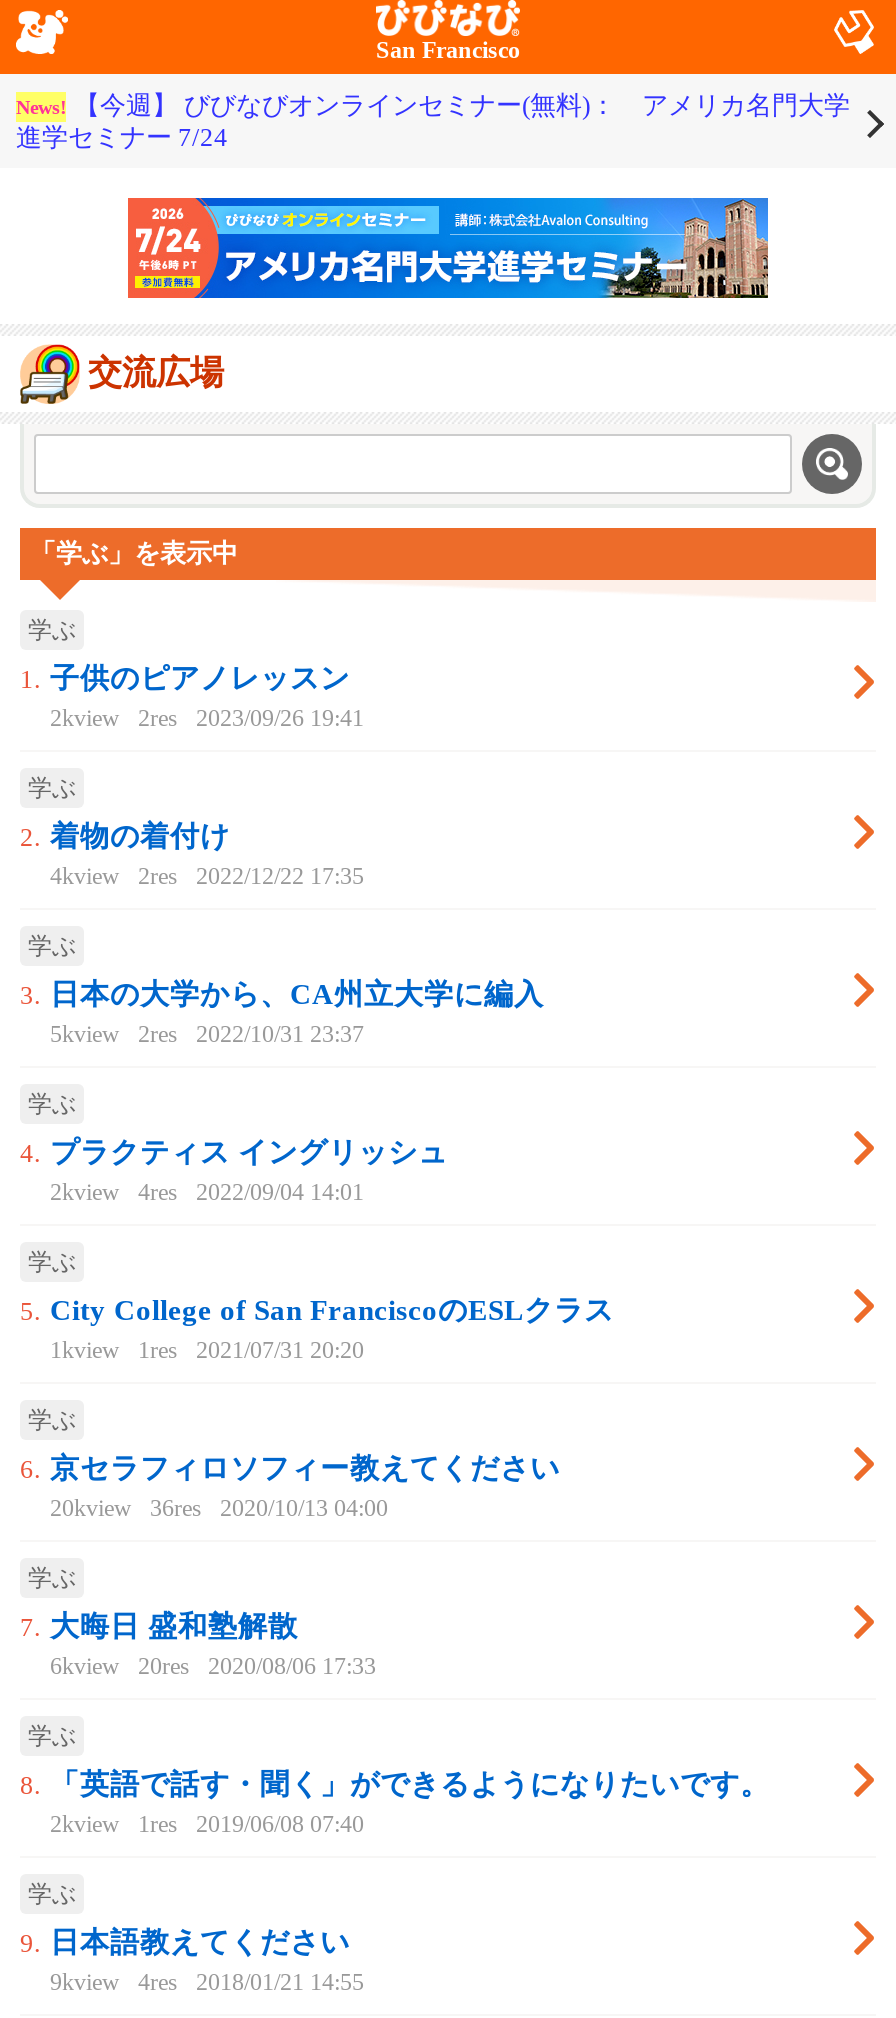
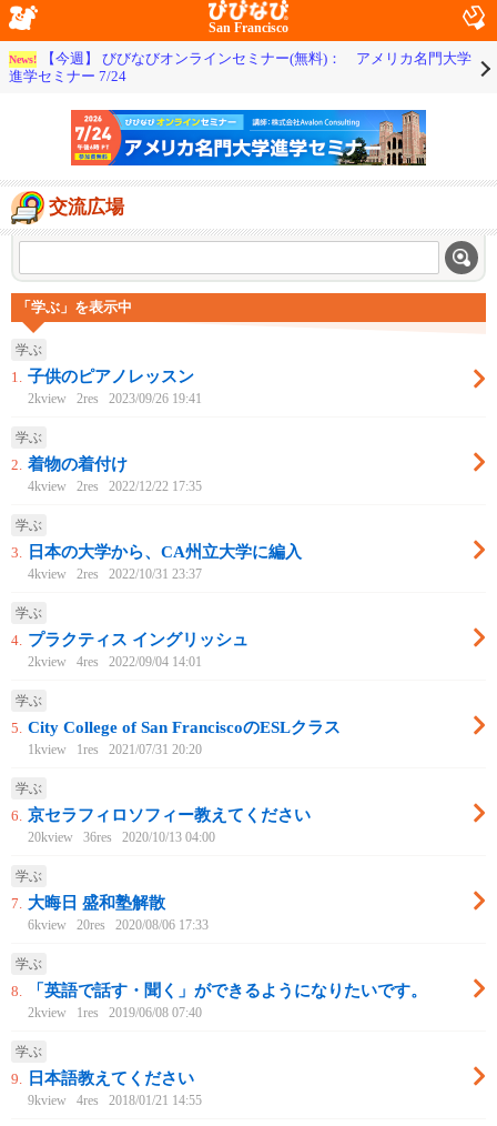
- 5kview 2res 2022/10/31 23:37
+ 4kview 2res 2022/10/31 23:37
